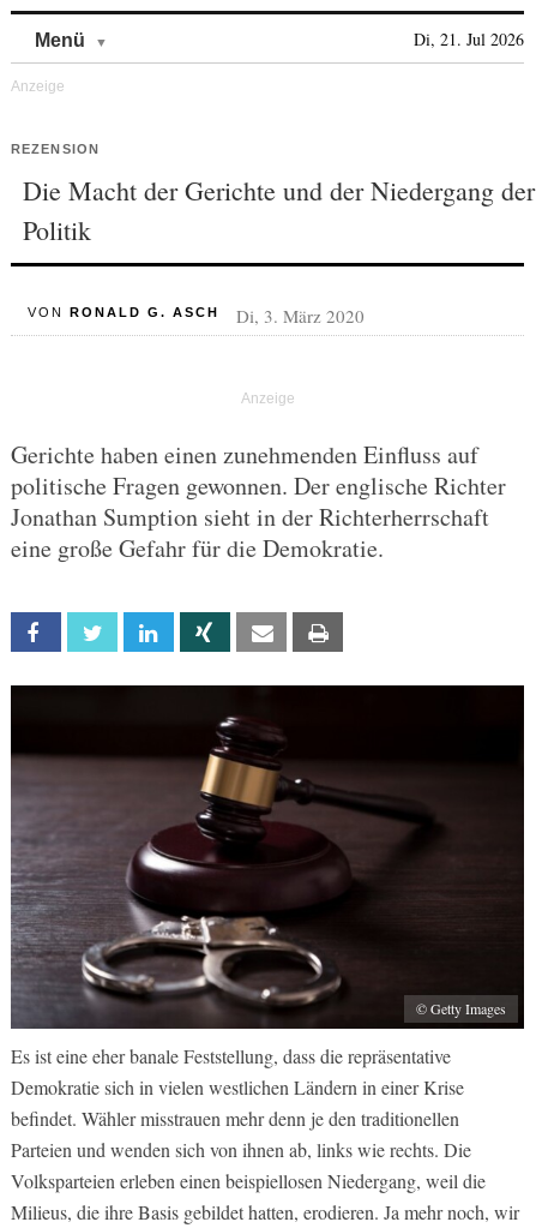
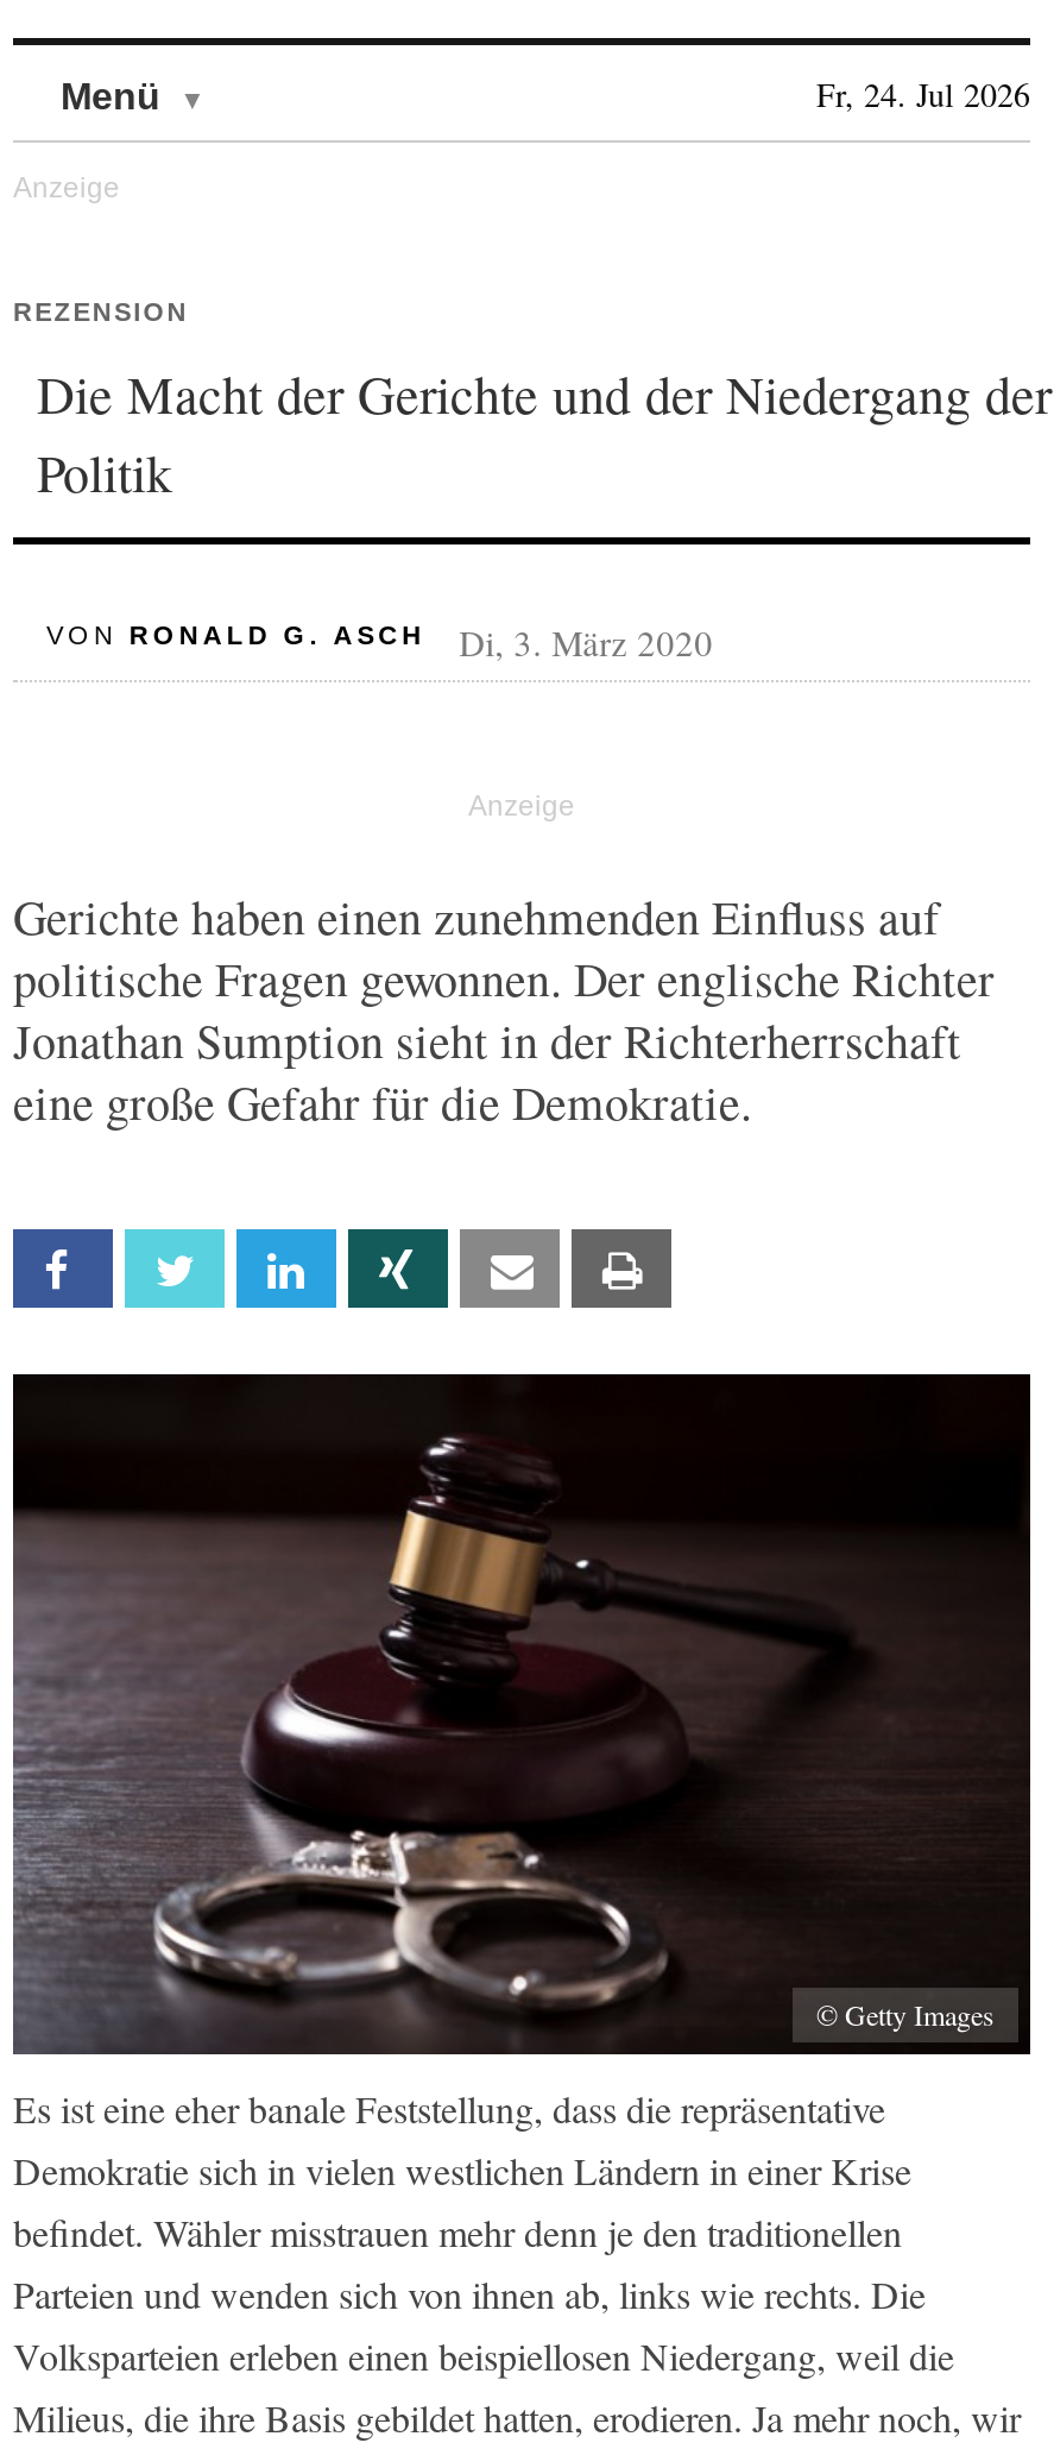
- Di, 21. Jul 2026
+ Fr, 24. Jul 2026
